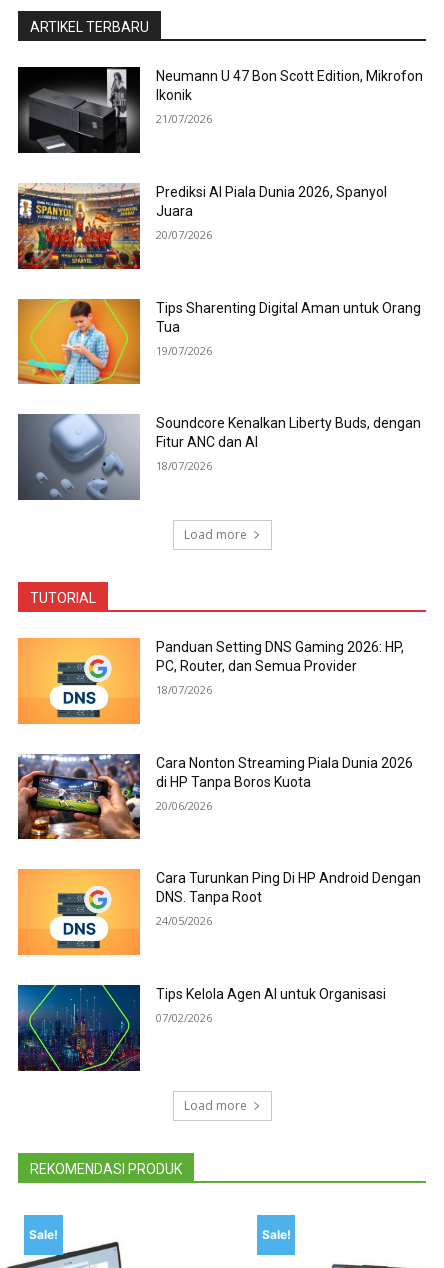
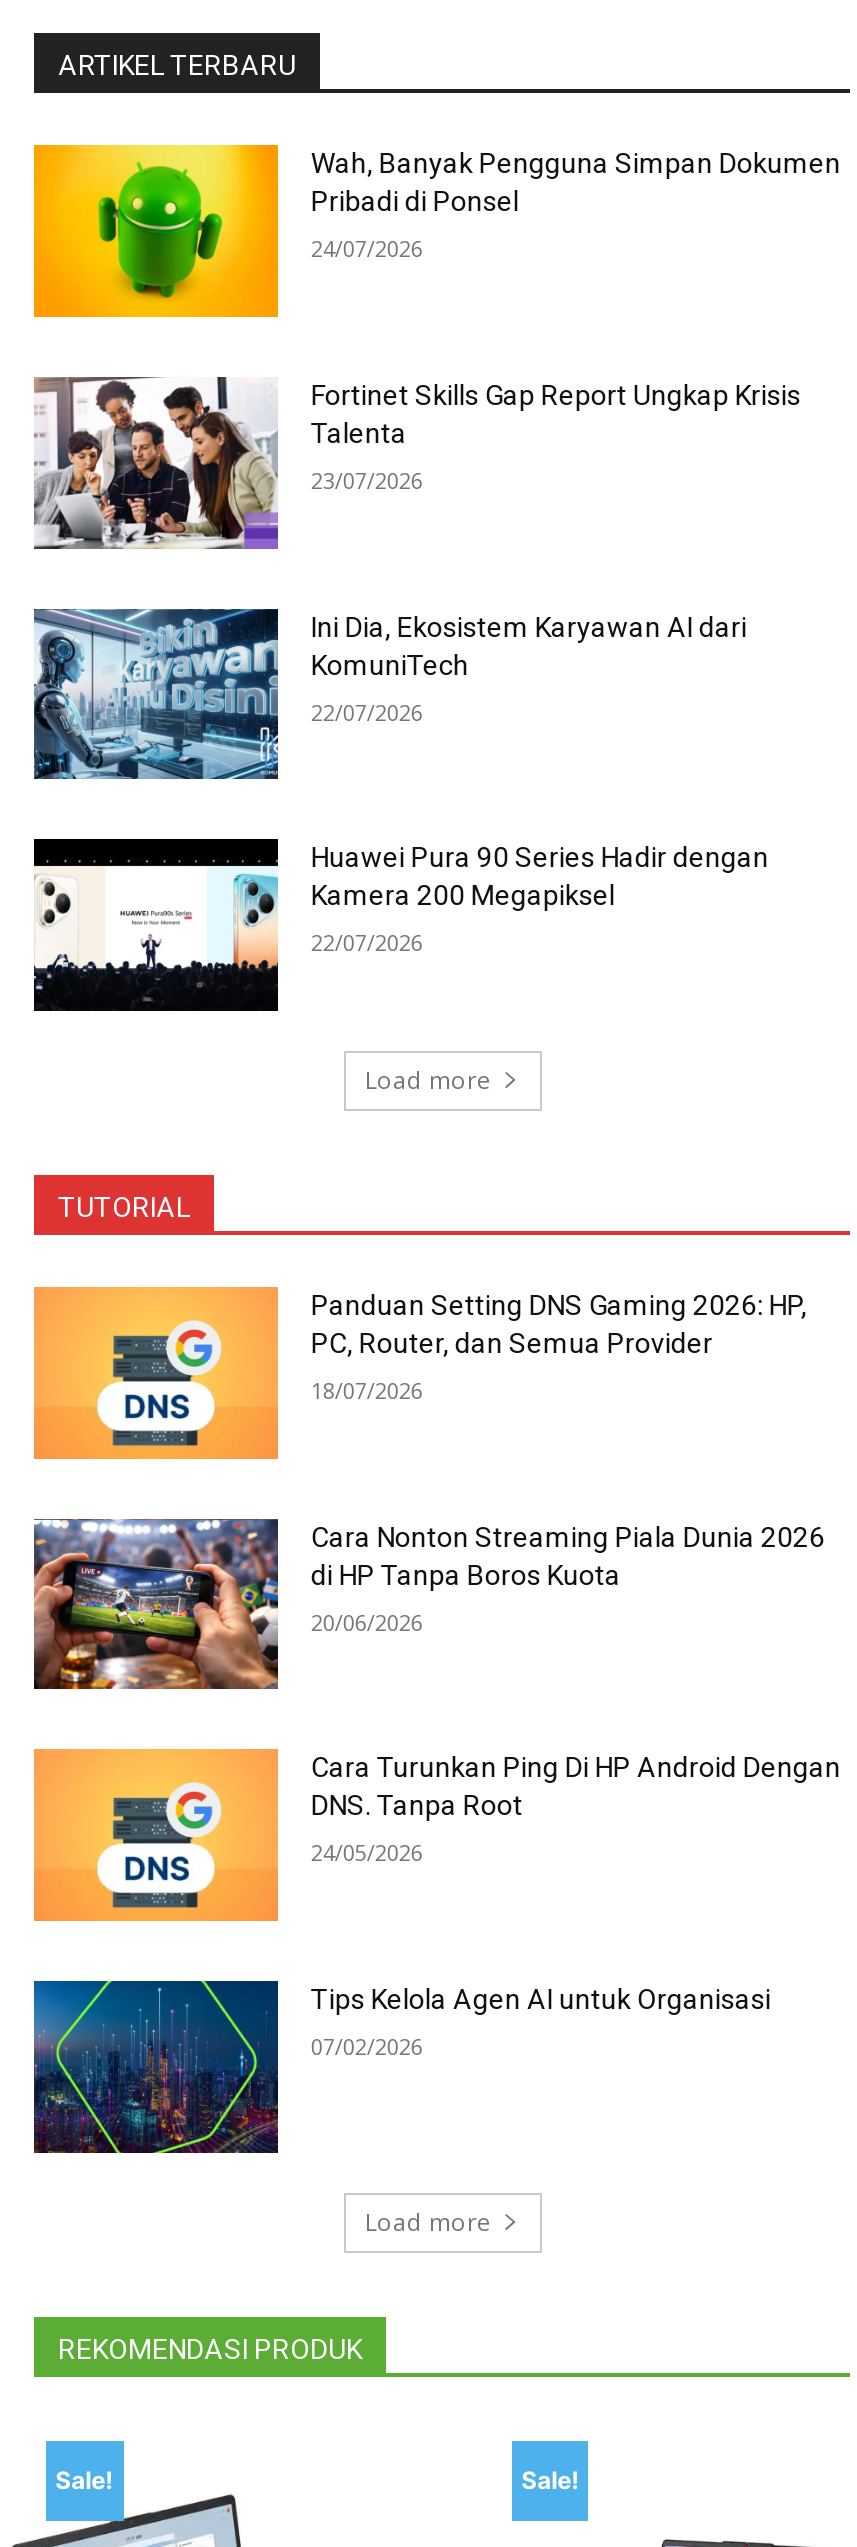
- [image]
- Neumann U 47 Bon Scott Edition, Mikrofon
- Ikonik
+ [image]
+ Wah, Banyak Pengguna Simpan Dokumen
+ Pribadi di Ponsel

- 21/07/2026
+ 24/07/2026

- [image]
- Prediksi AI Piala Dunia 2026, Spanyol
- Juara
+ [image]
+ Fortinet Skills Gap Report Ungkap Krisis
+ Talenta

- 20/07/2026
+ 23/07/2026

- [image]
- Tips Sharenting Digital Aman untuk Orang
- Tua
+ [image]
+ Ini Dia, Ekosistem Karyawan AI dari
+ KomuniTech

- 19/07/2026
+ 22/07/2026

- [image]
- Soundcore Kenalkan Liberty Buds, dengan
- Fitur ANC dan AI
+ [image]
+ Huawei Pura 90 Series Hadir dengan
+ Kamera 200 Megapiksel

- 18/07/2026
+ 22/07/2026
